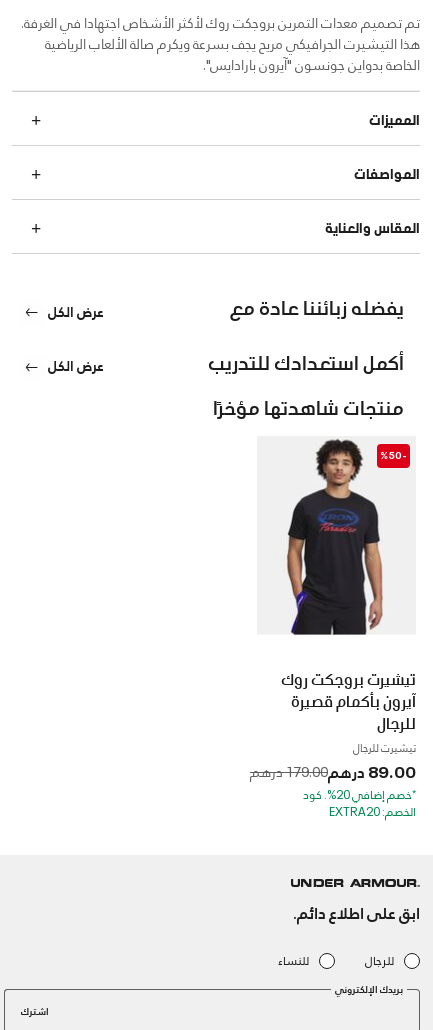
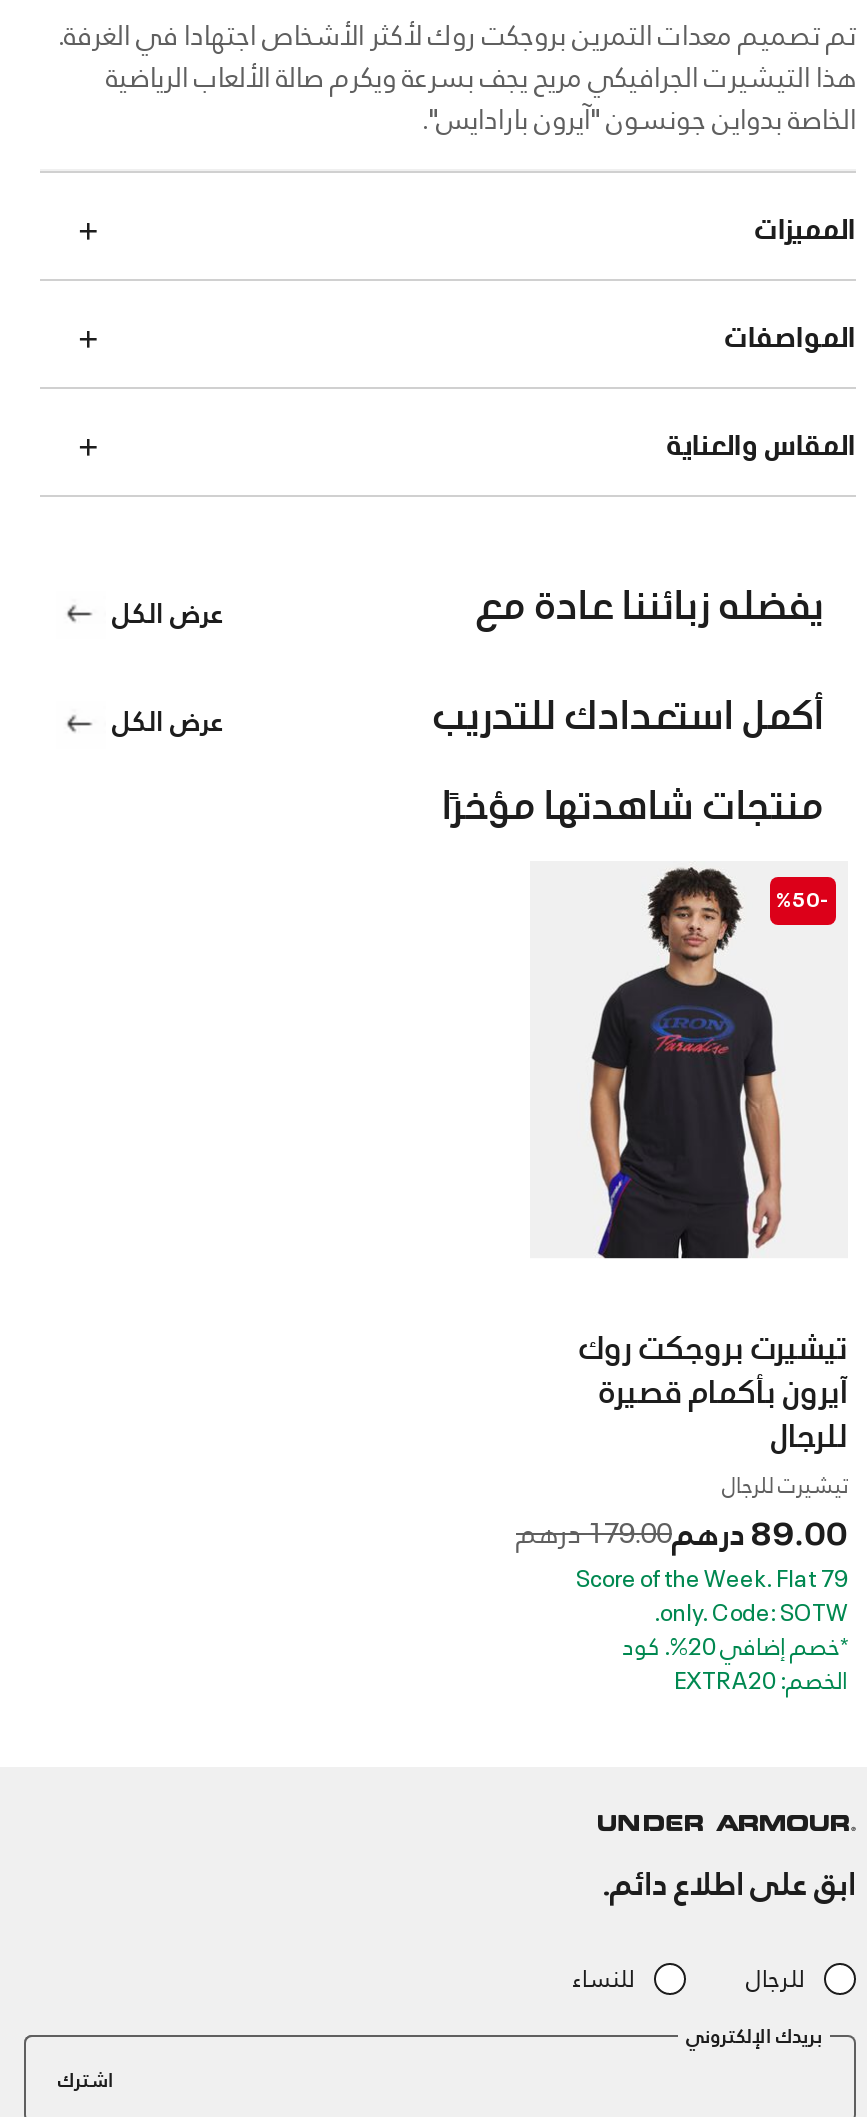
+ Score of the Week. Flat 79
+ only. Code: SOTW.
